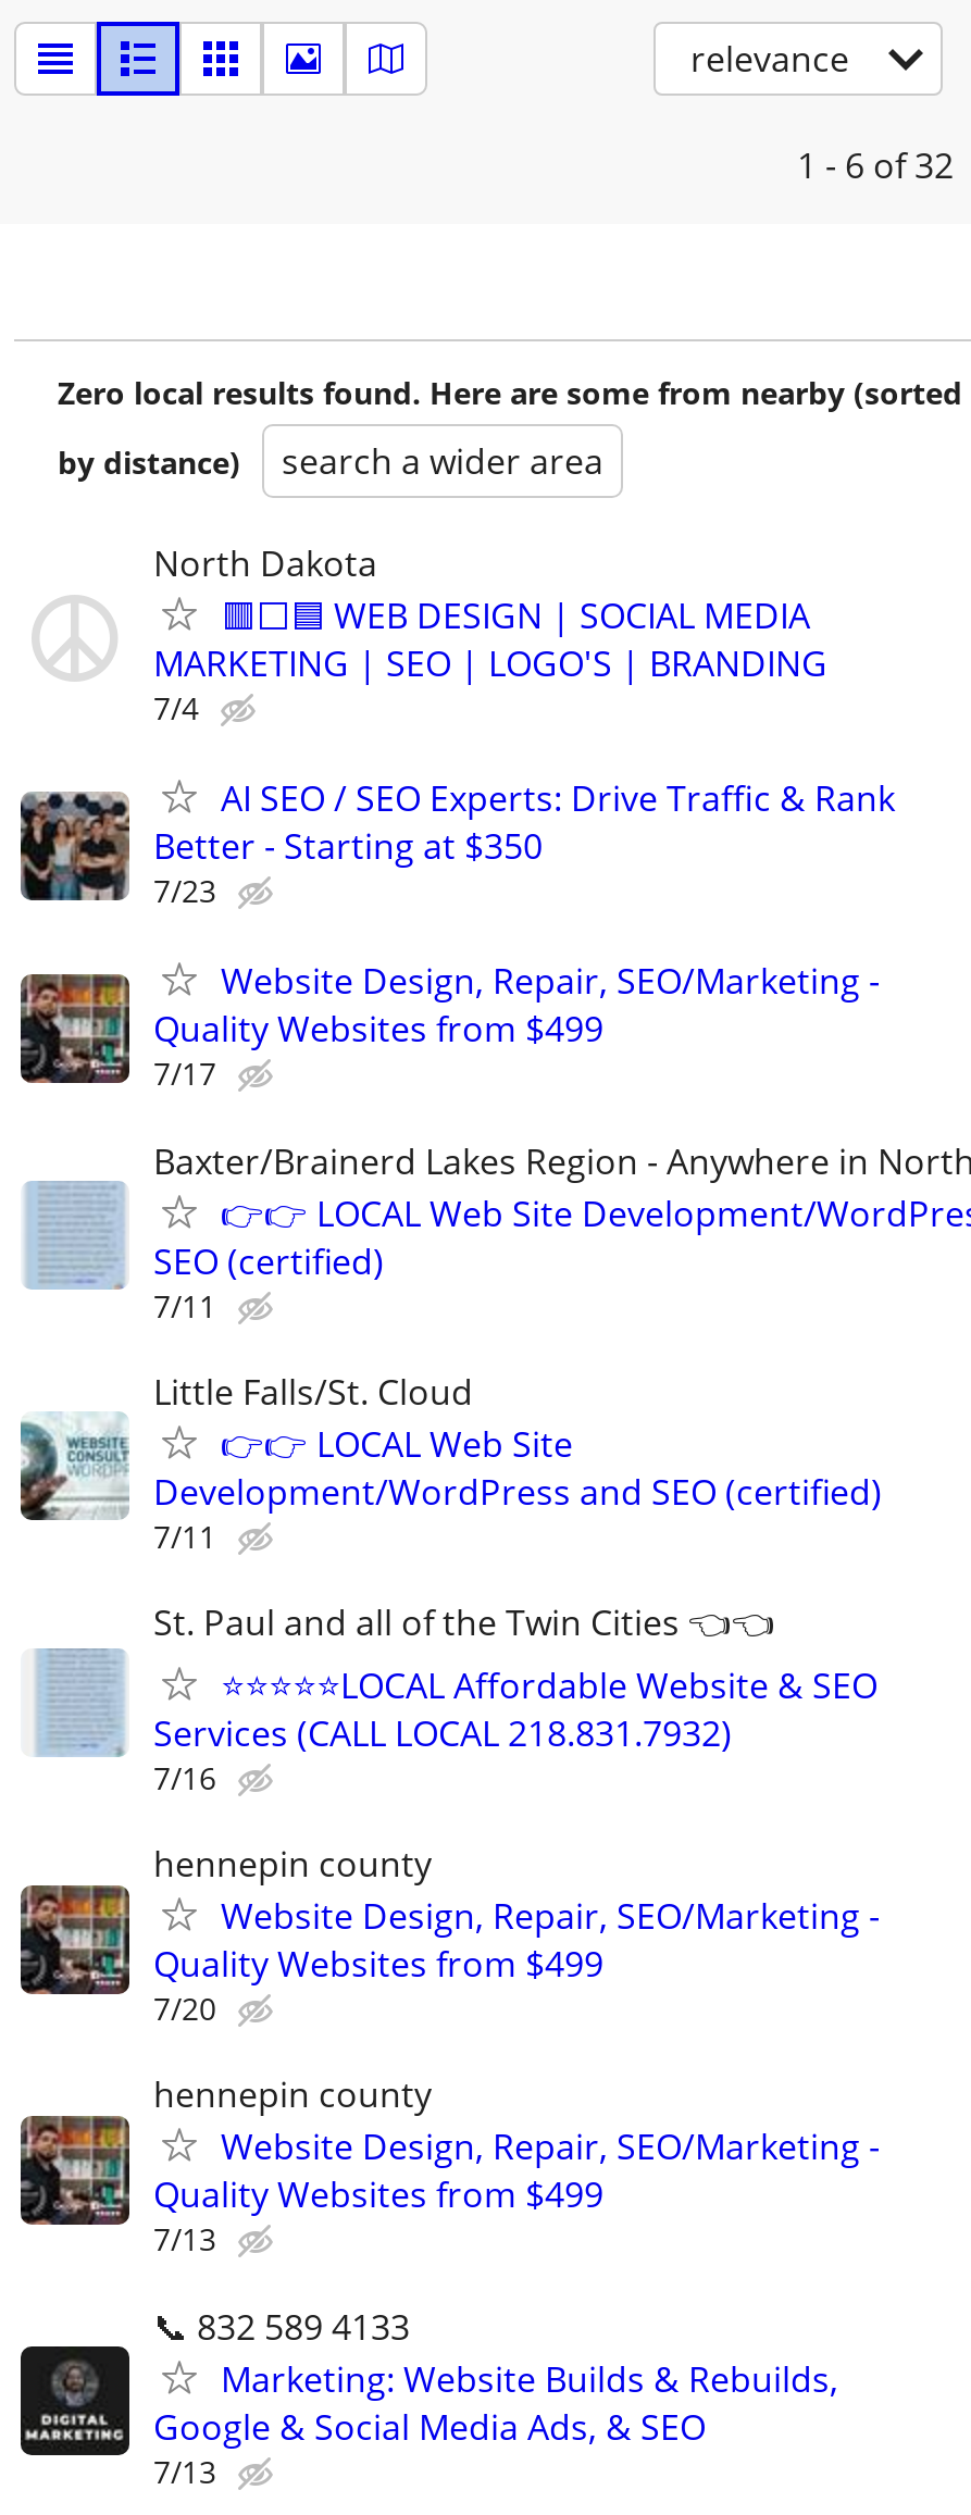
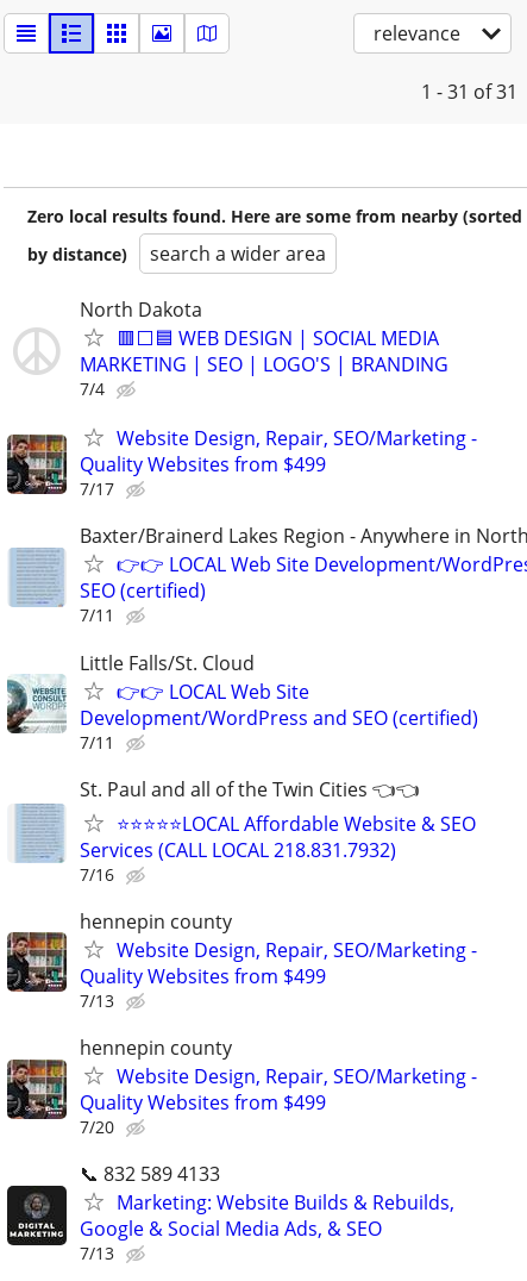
- 1 - 6 of 32
+ 1 - 31 of 31

- [image]
- AI SEO / SEO Experts: Drive Traffic & Rank
- Better - Starting at $350
- 7/23

- 7/20
+ 7/13

- 7/13
+ 7/20
